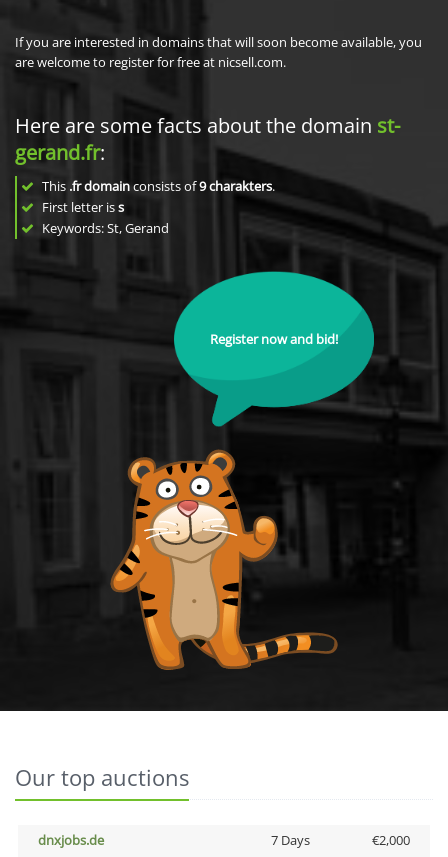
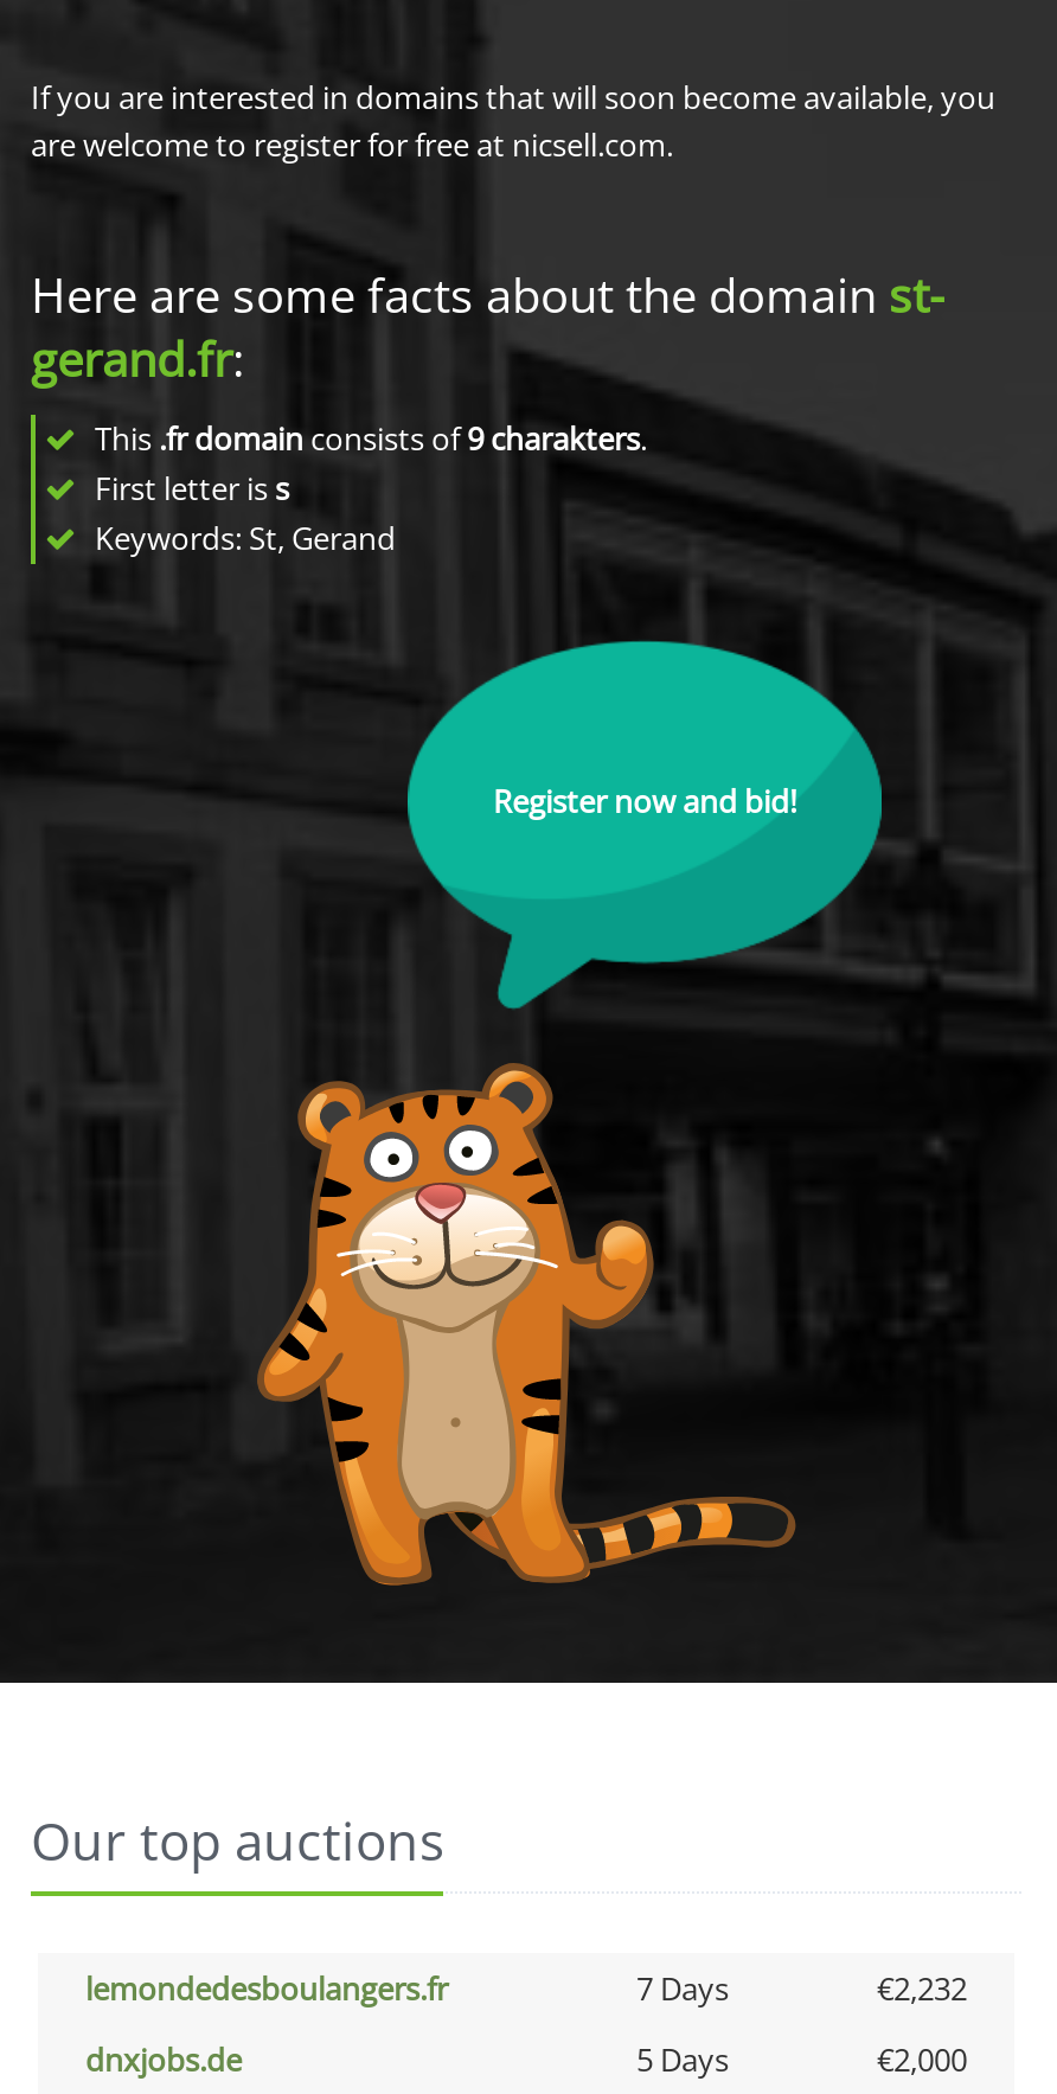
+ lemondedesboulangers.fr
+ 7 Days
+ €2,232

- 7 Days
+ 5 Days
